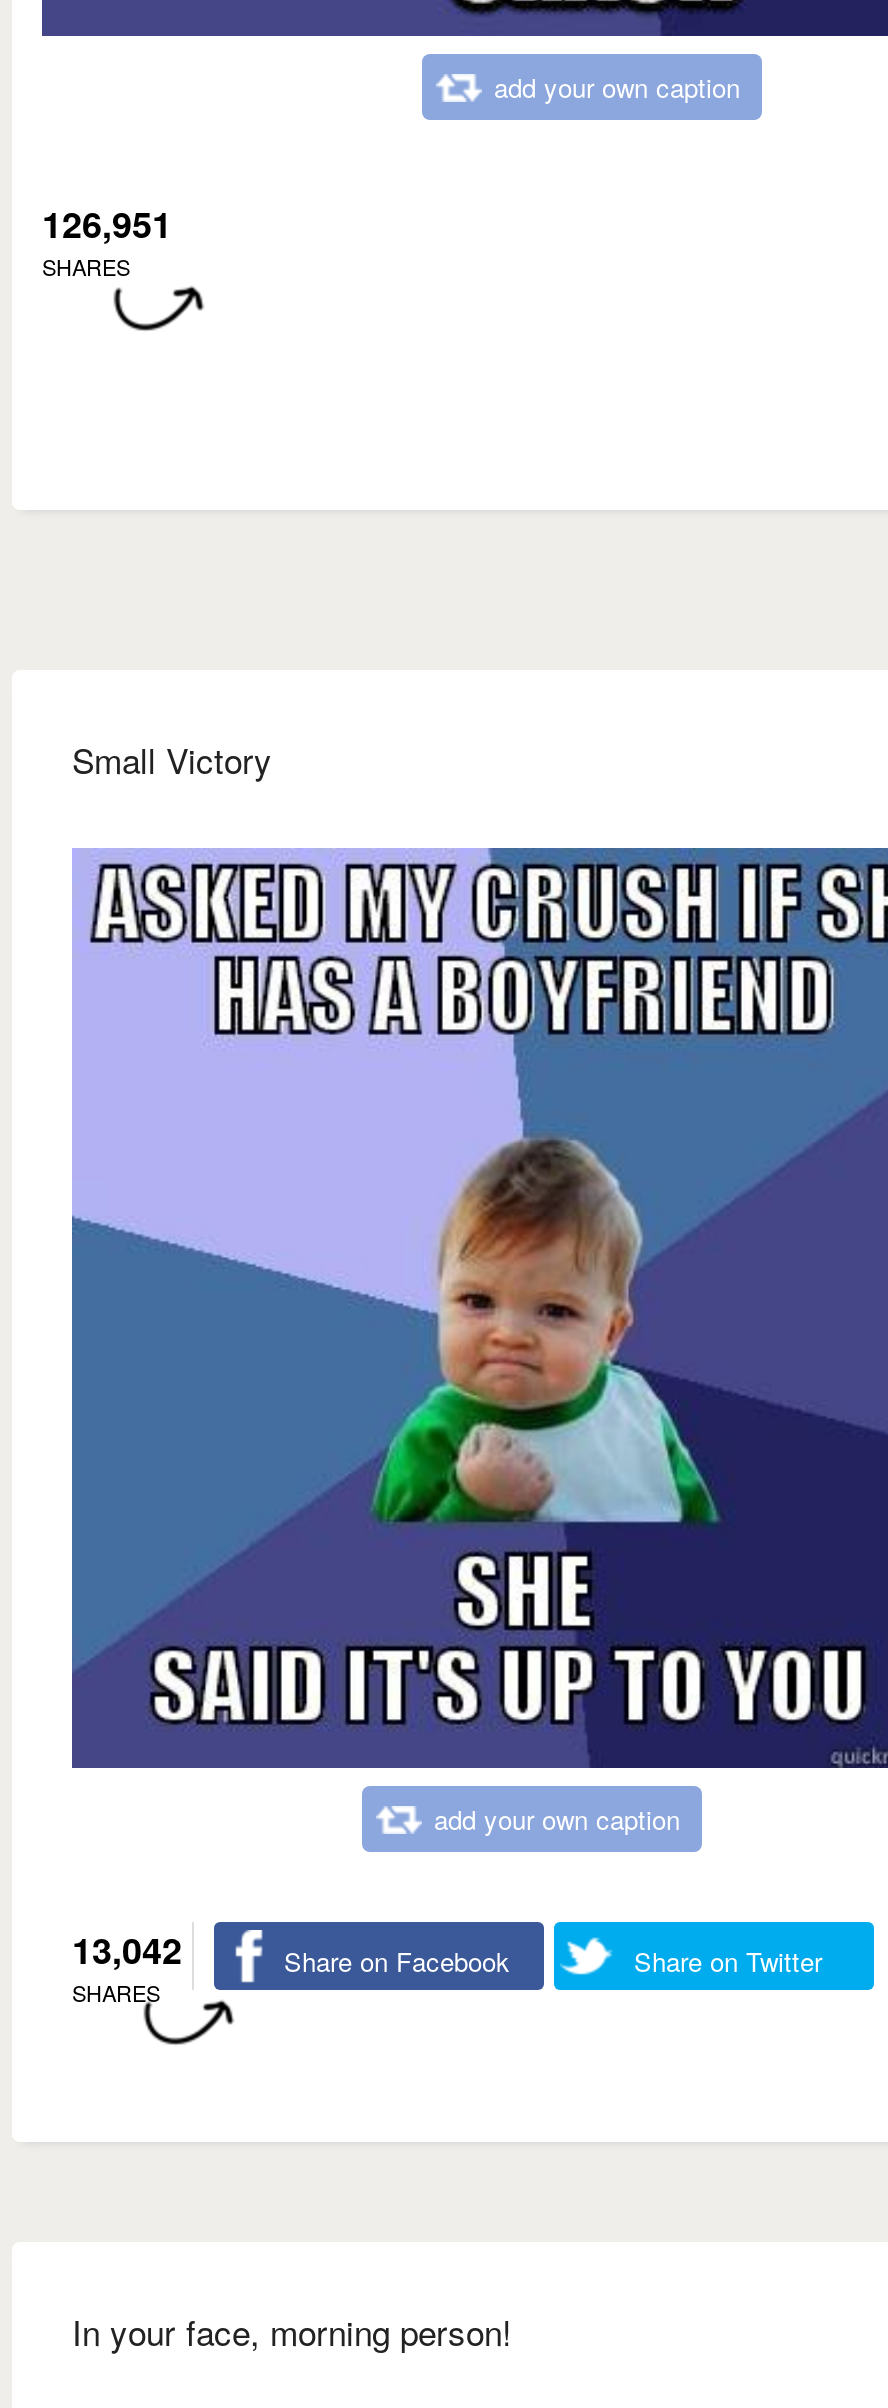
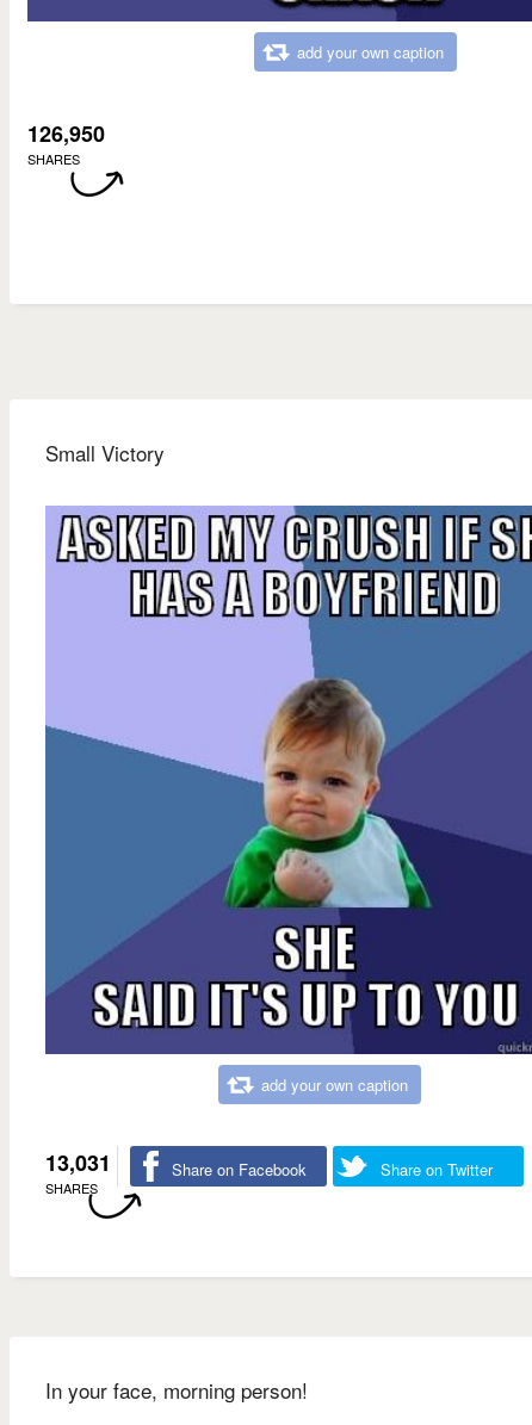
- 126,951
+ 126,950

- 13,042
+ 13,031
